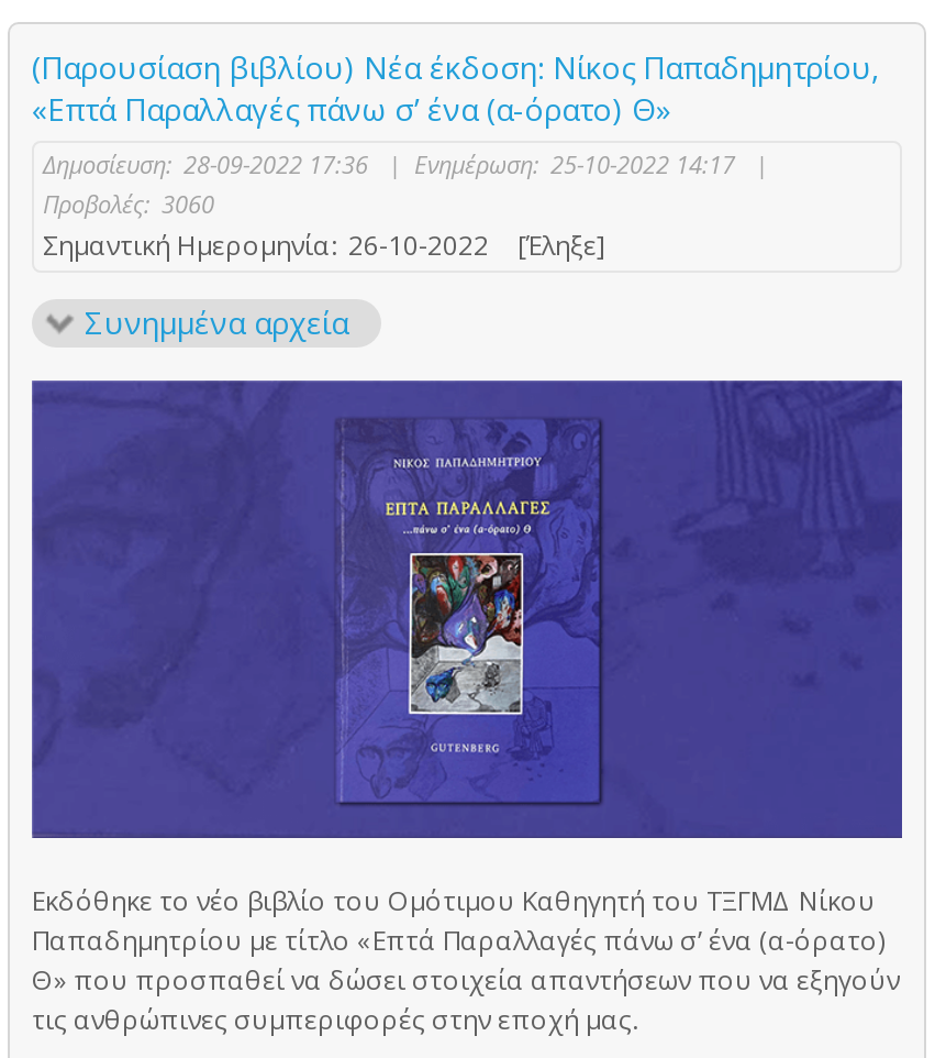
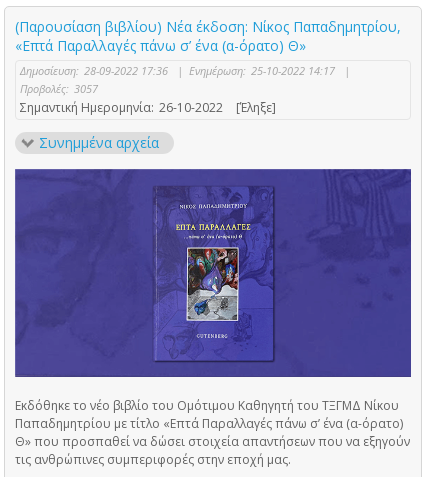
- Προβολές: 3060
+ Προβολές: 3057
